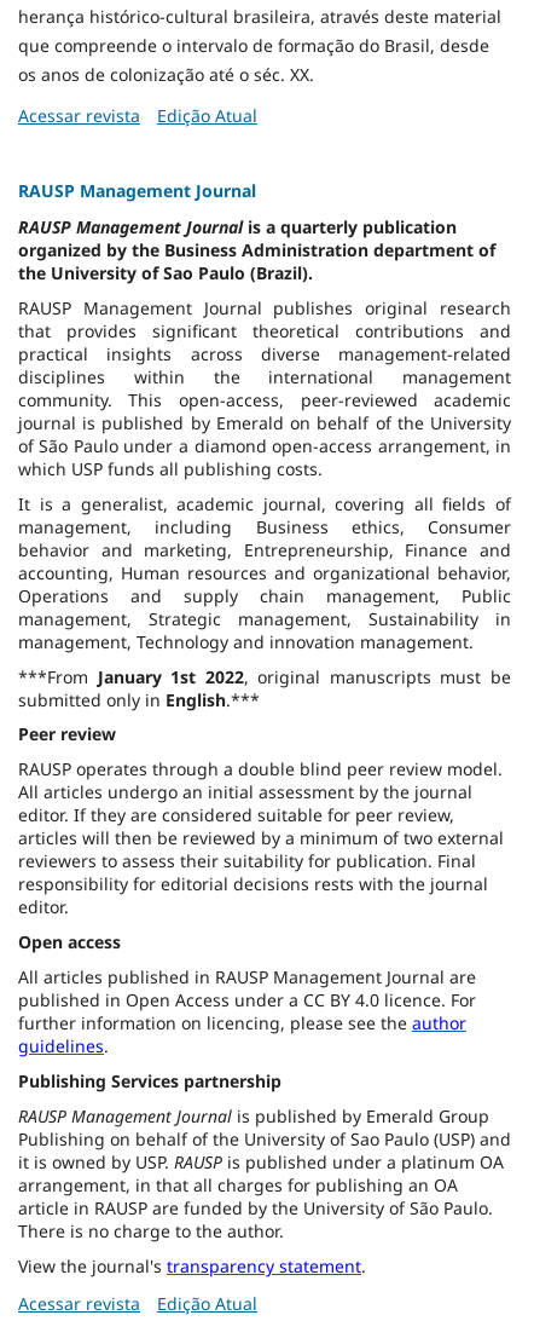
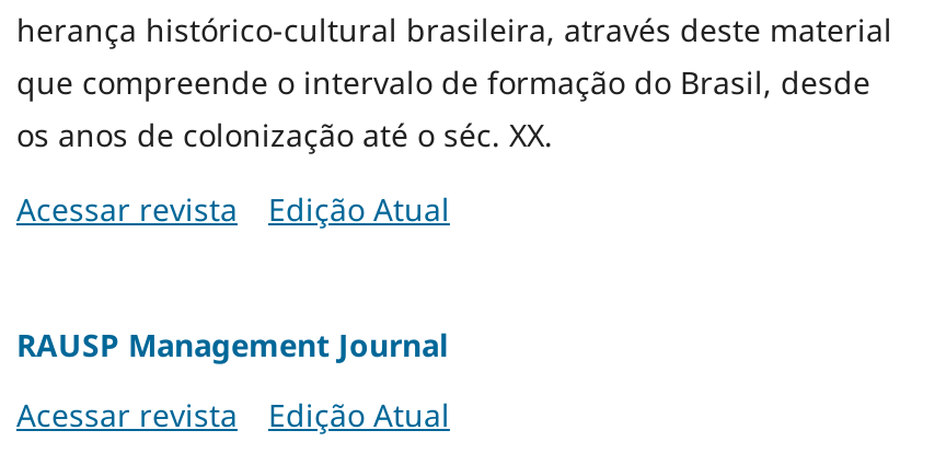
- RAUSP Management Journal is a quarterly publication
- organized by the Business Administration department of
- the University of Sao Paulo (Brazil).
- RAUSP Management Journal publishes original research
- that provides significant theoretical contributions and
- practical insights across diverse management-related
- disciplines within the international management
- community. This open-access, peer-reviewed academic
- journal is published by Emerald on behalf of the University
- of São Paulo under a diamond open-access arrangement, in
- which USP funds all publishing costs.
- It is a generalist, academic journal, covering all fields of
- management, including Business ethics, Consumer
- behavior and marketing, Entrepreneurship, Finance and
- accounting, Human resources and organizational behavior,
- Operations and supply chain management, Public
- management, Strategic management, Sustainability in
- management, Technology and innovation management.
- ***From January 1st 2022, original manuscripts must be
- submitted only in English.***
- Peer review
- RAUSP operates through a double blind peer review model.
- All articles undergo an initial assessment by the journal
- editor. If they are considered suitable for peer review,
- articles will then be reviewed by a minimum of two external
- reviewers to assess their suitability for publication. Final
- responsibility for editorial decisions rests with the journal
- editor.
- Open access
- All articles published in RAUSP Management Journal are
- published in Open Access under a CC BY 4.0 licence. For
- further information on licencing, please see the author
- guidelines.
- Publishing Services partnership
- RAUSP Management Journal is published by Emerald Group
- Publishing on behalf of the University of Sao Paulo (USP) and
- it is owned by USP. RAUSP is published under a platinum OA
- arrangement, in that all charges for publishing an OA
- article in RAUSP are funded by the University of São Paulo.
- There is no charge to the author.
- View the journal's transparency statement.
